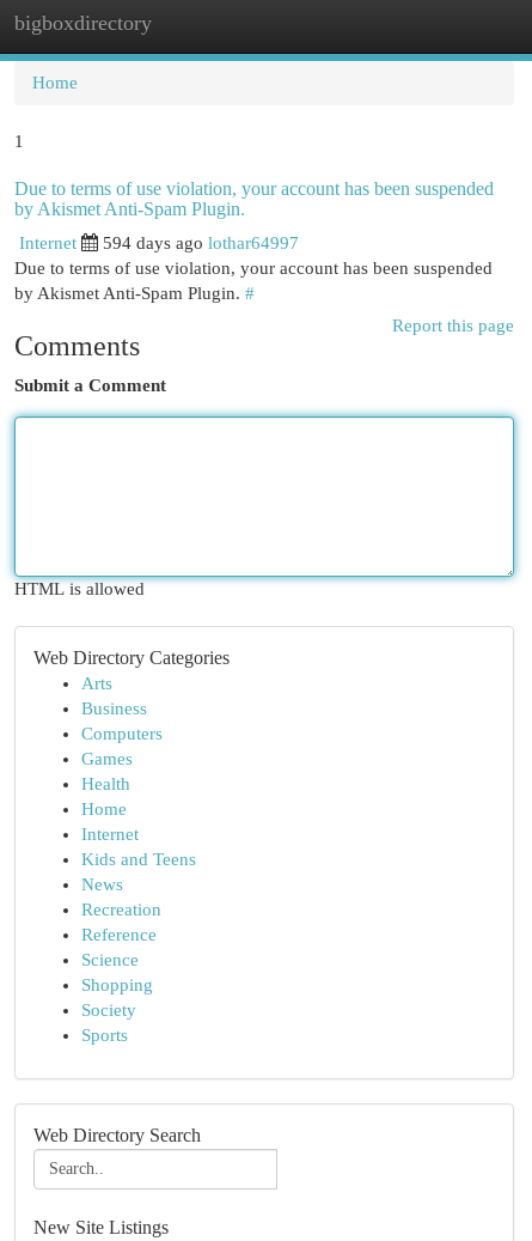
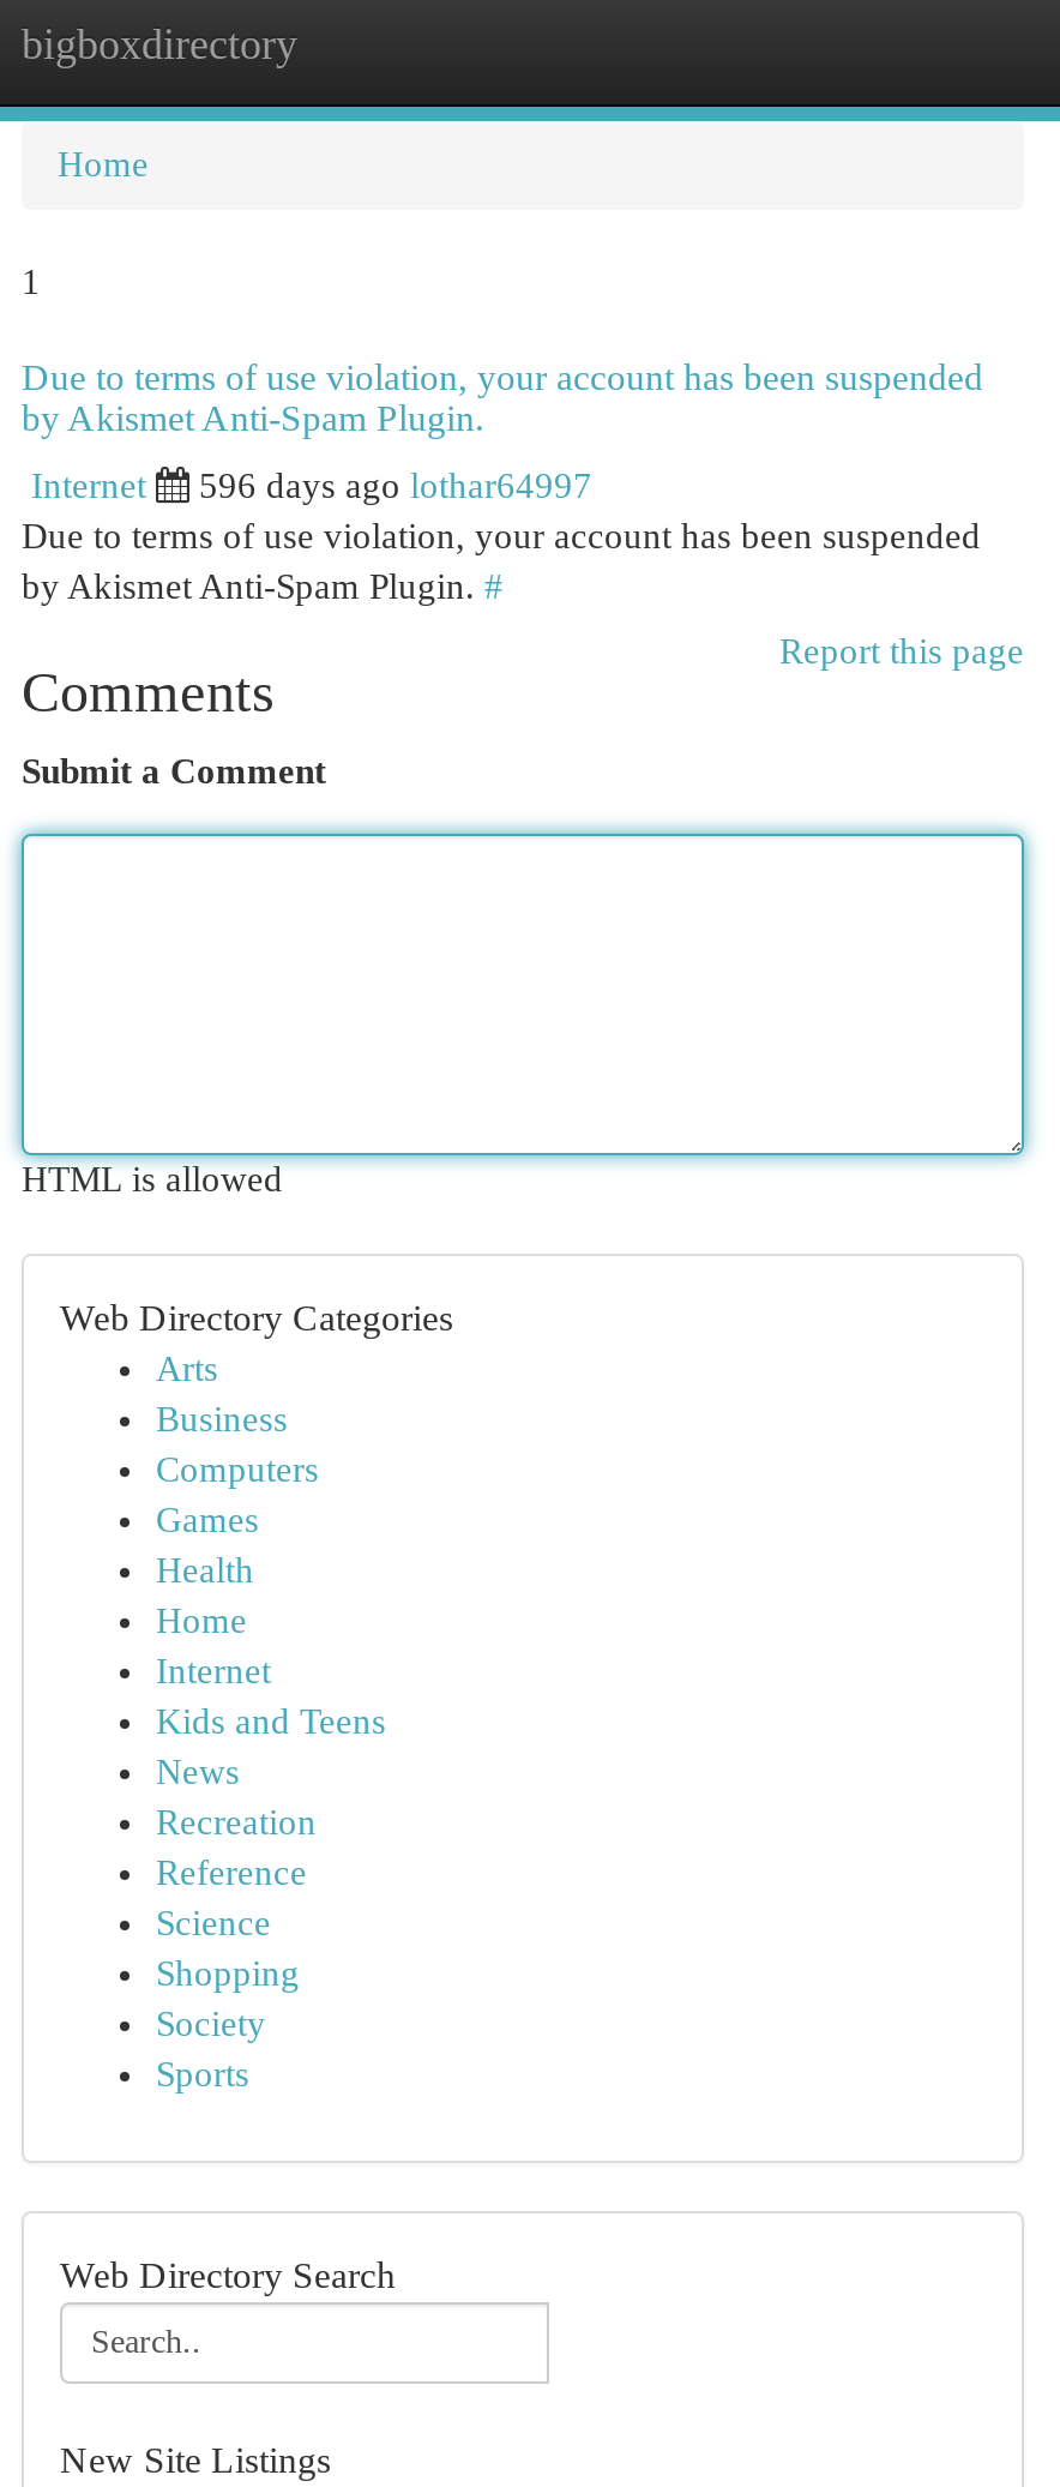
- 594 days ago lothar64997
+ 596 days ago lothar64997
